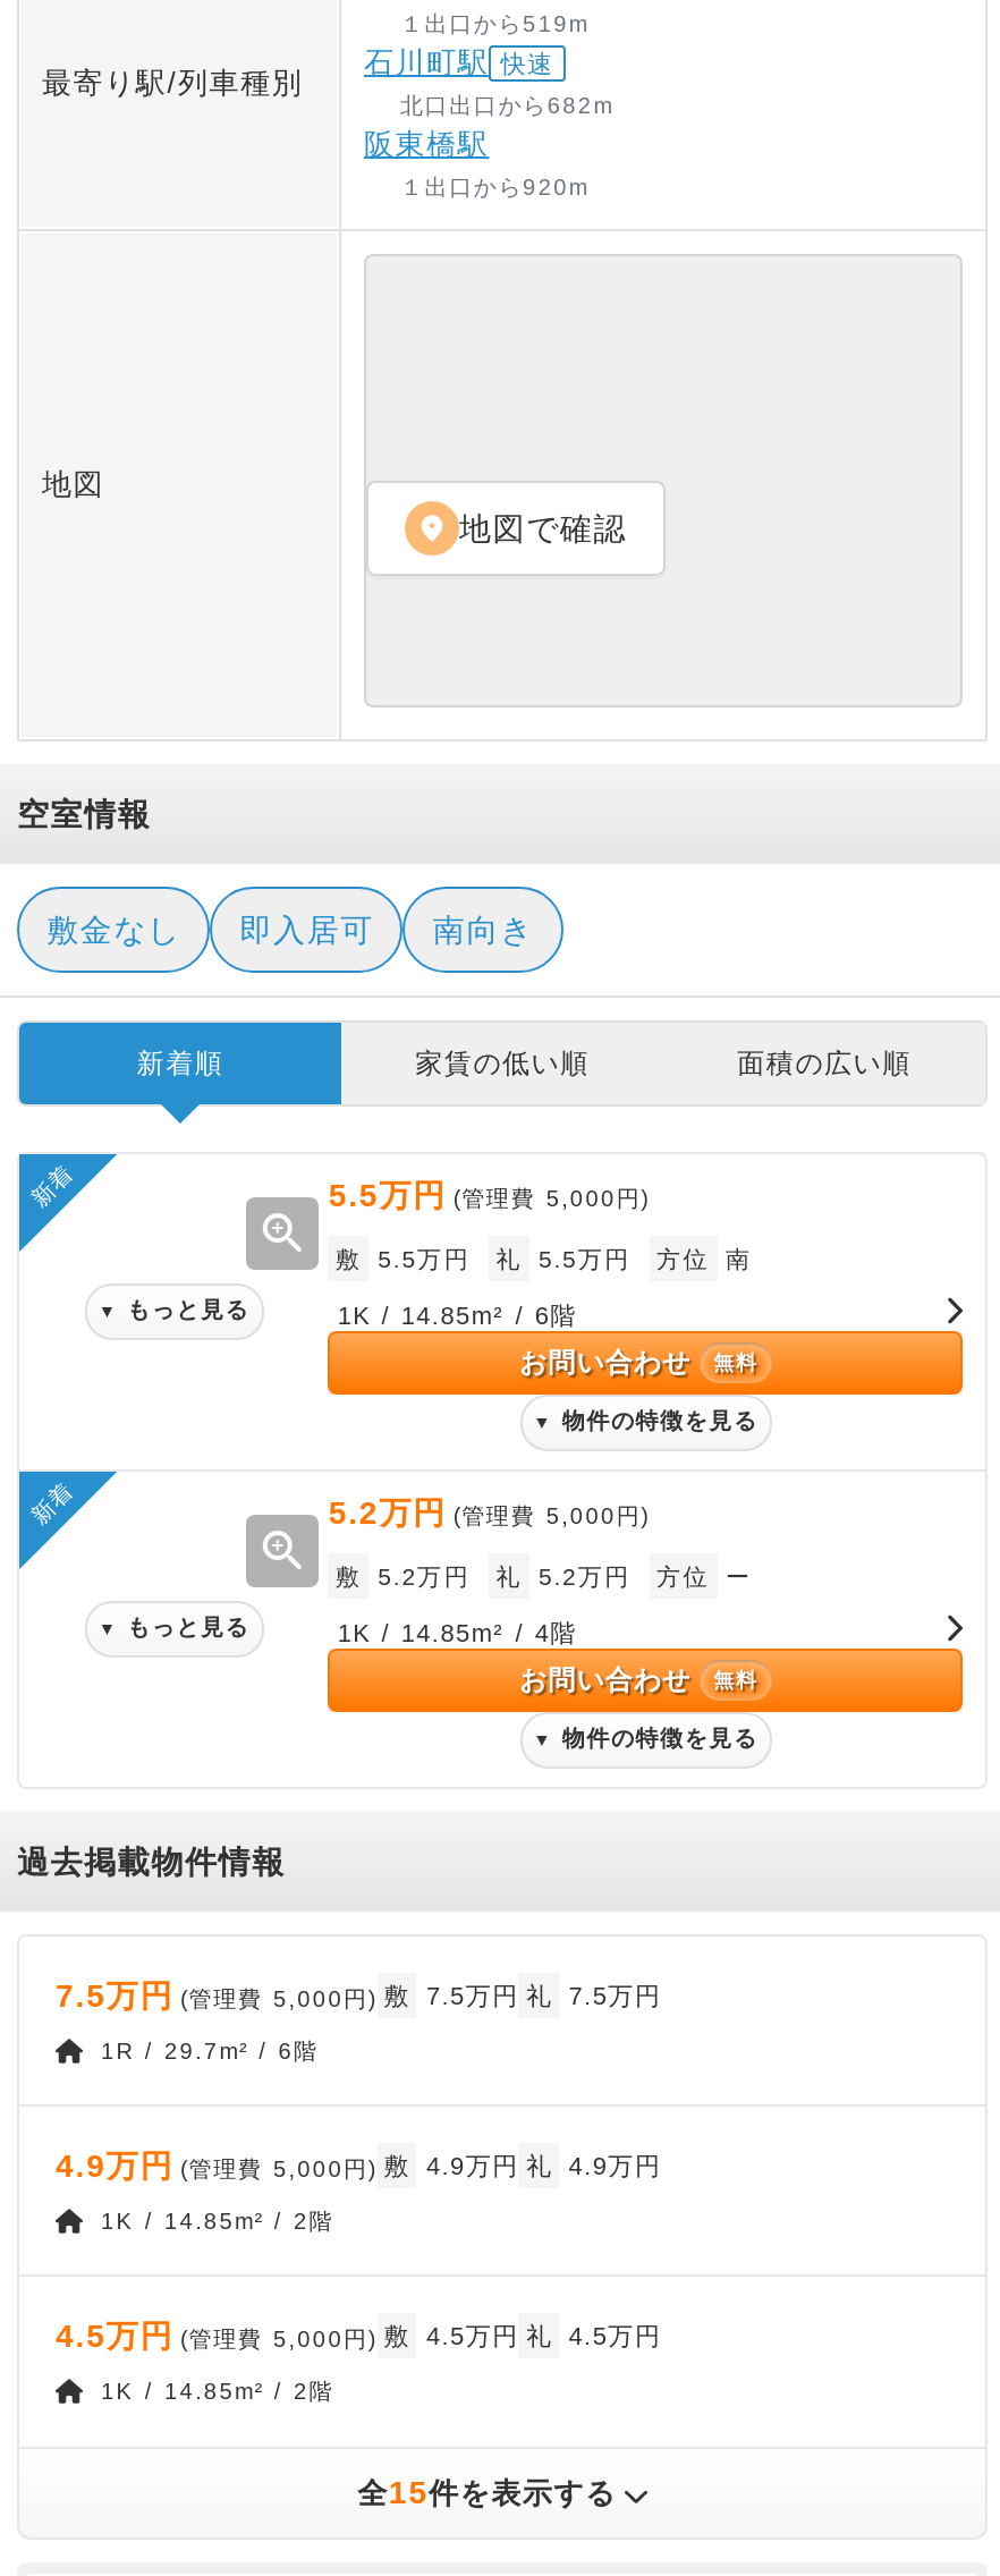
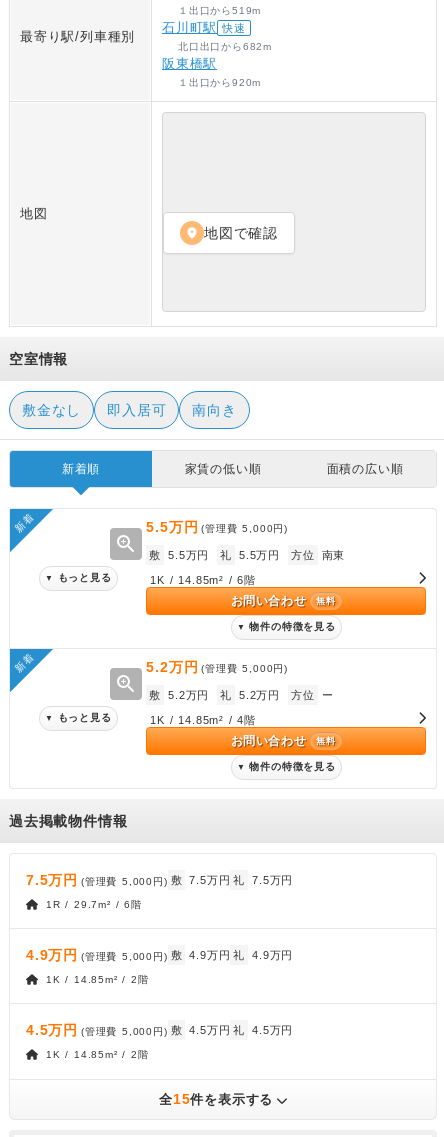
- 方位 南
+ 方位 南東
